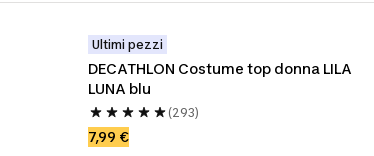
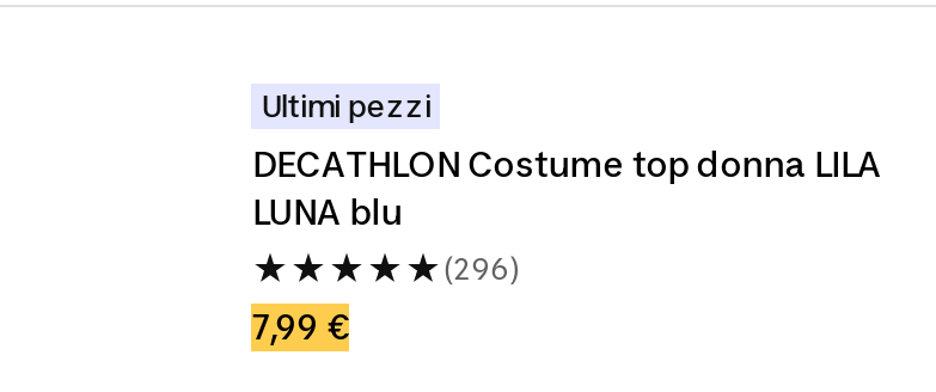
- (293)
+ (296)
